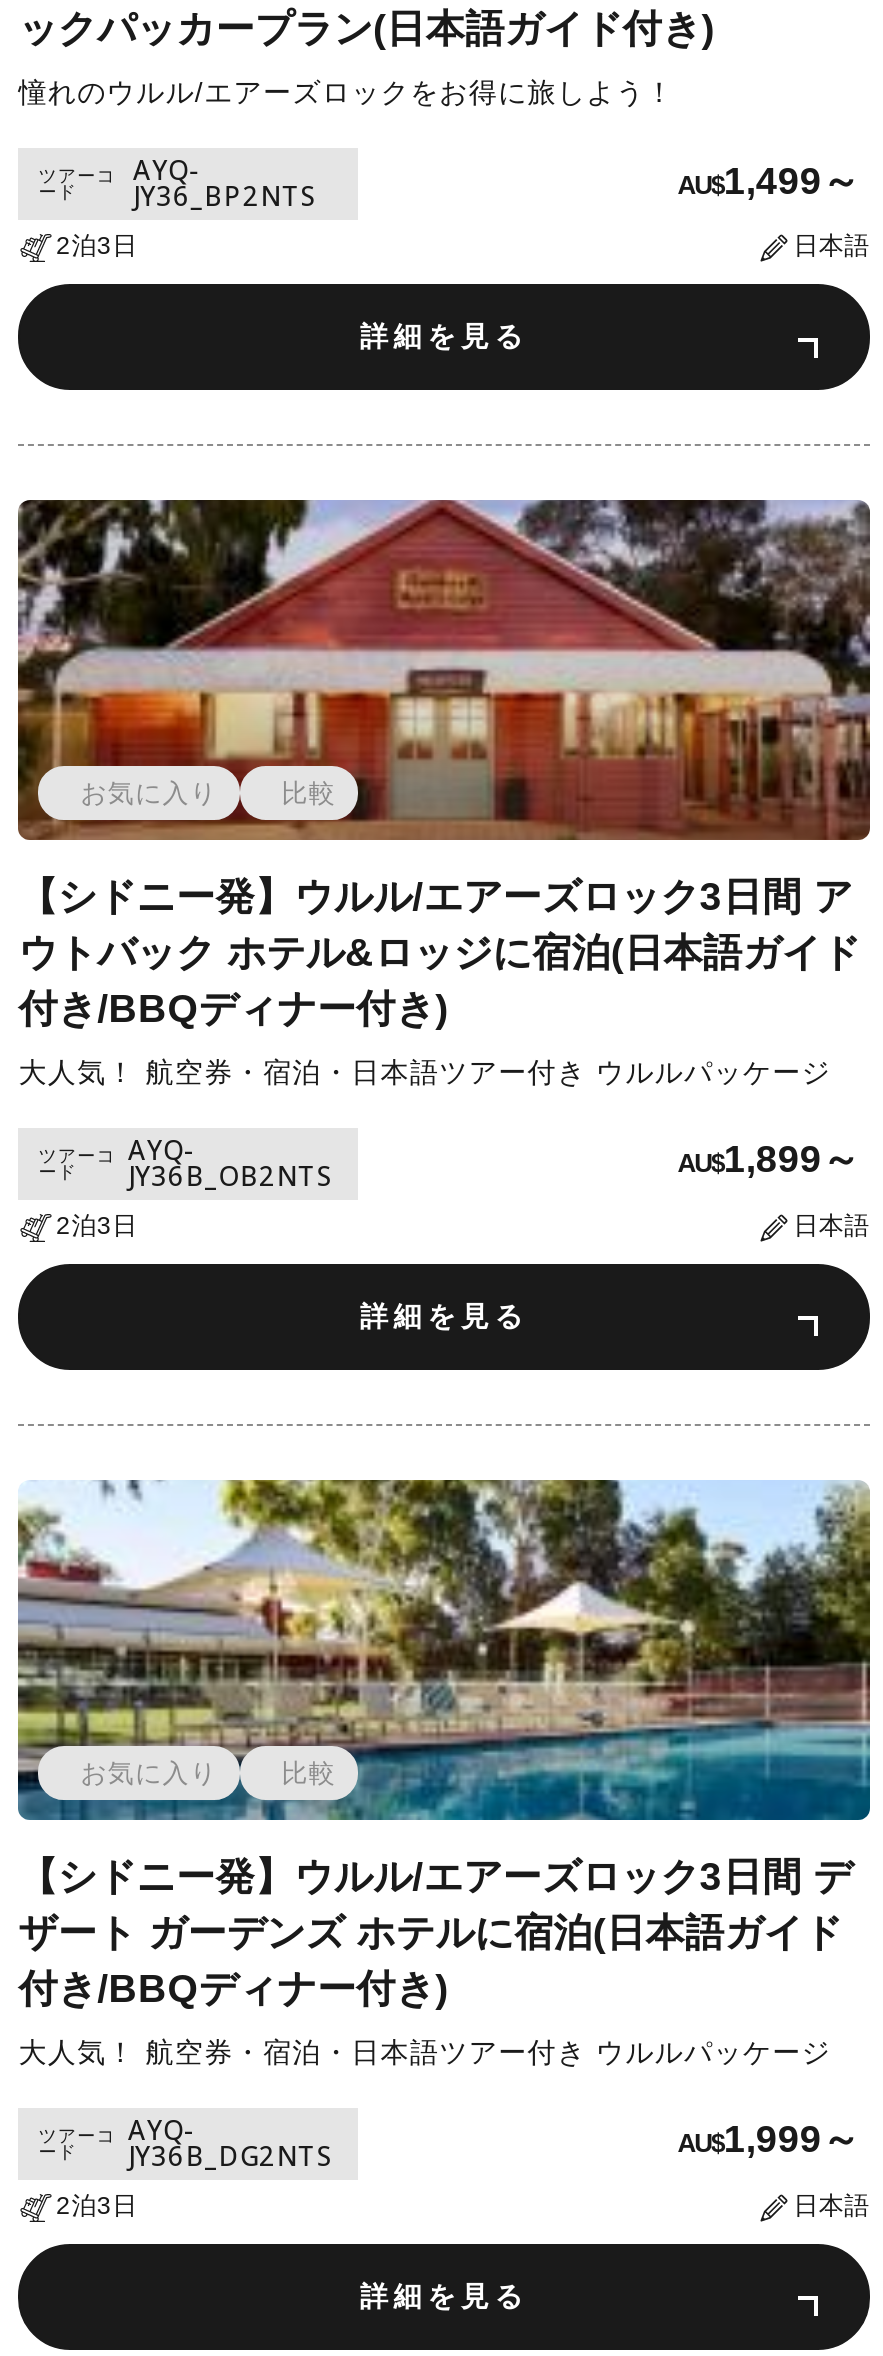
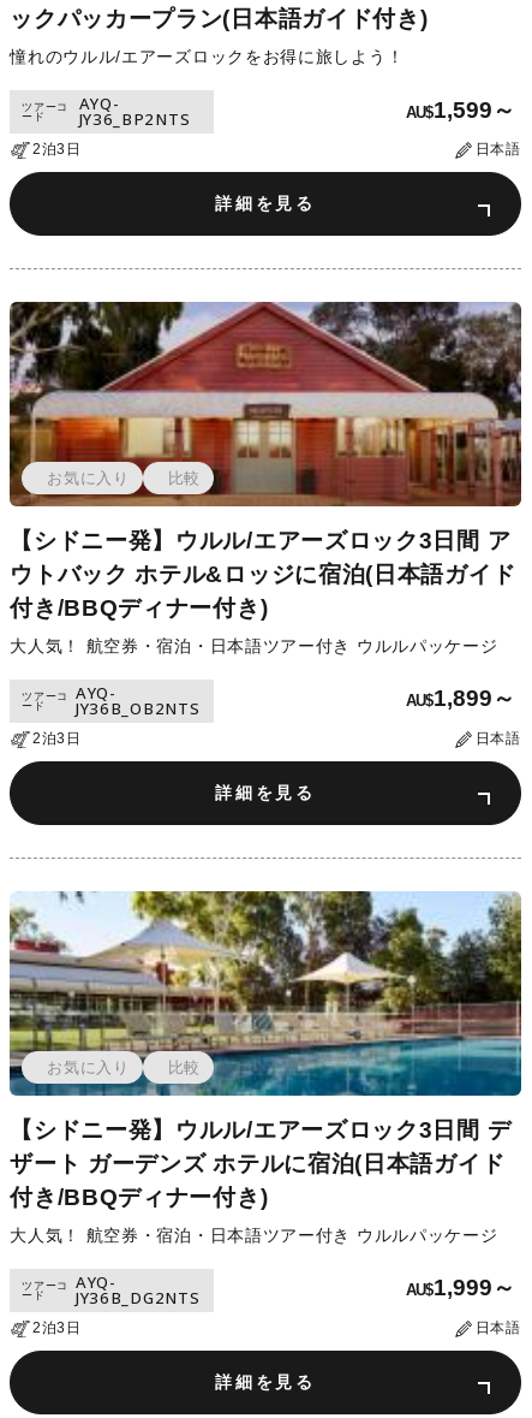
- AU$1,499～
+ AU$1,599～
